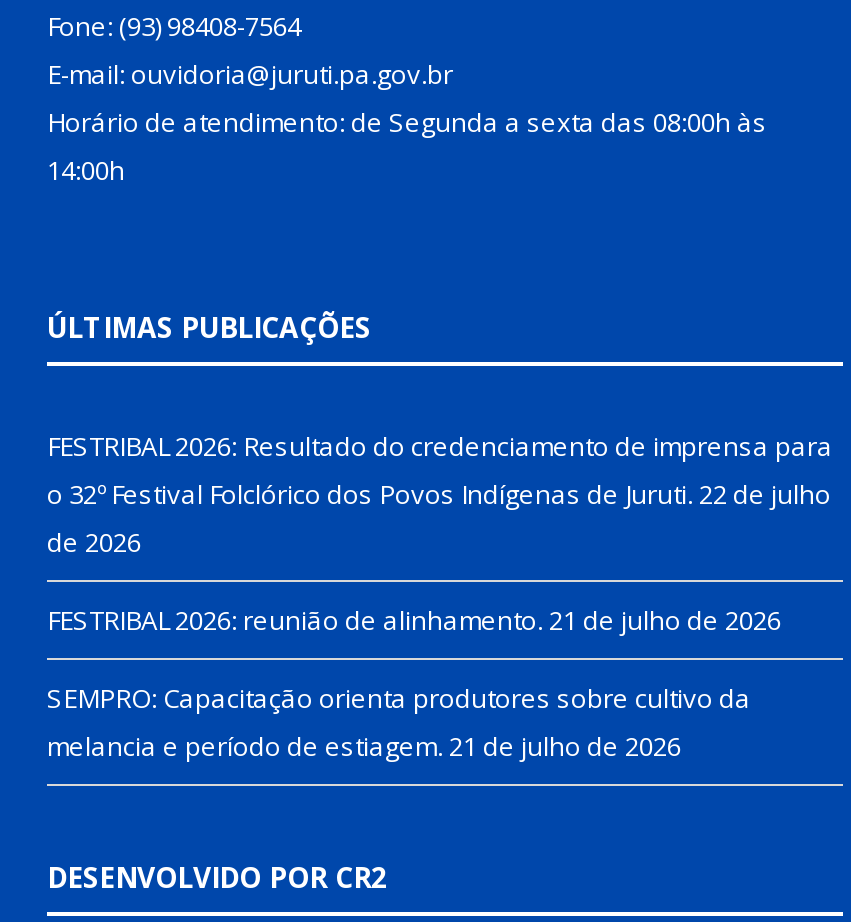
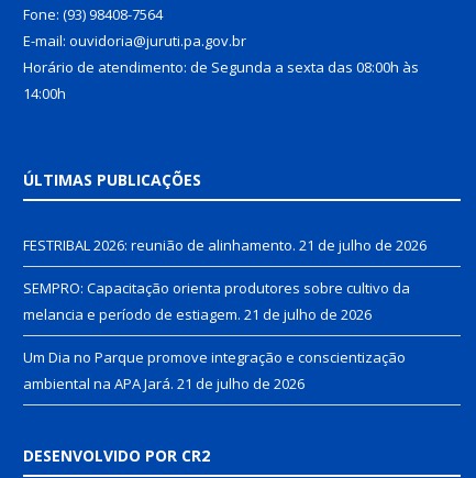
- FESTRIBAL 2026: Resultado do credenciamento de imprensa para
- o 32º Festival Folclórico dos Povos Indígenas de Juruti. 22 de julho
- de 2026

moved up: FESTRIBAL 2026: reunião de alinhamento. 21 de julho de 2026 | SEMPRO: Capacitação orienta produtores sobre cultivo da | melancia e período de estiagem. 21 de julho de 2026

+ Um Dia no Parque promove integração e conscientização
+ ambiental na APA Jará. 21 de julho de 2026
